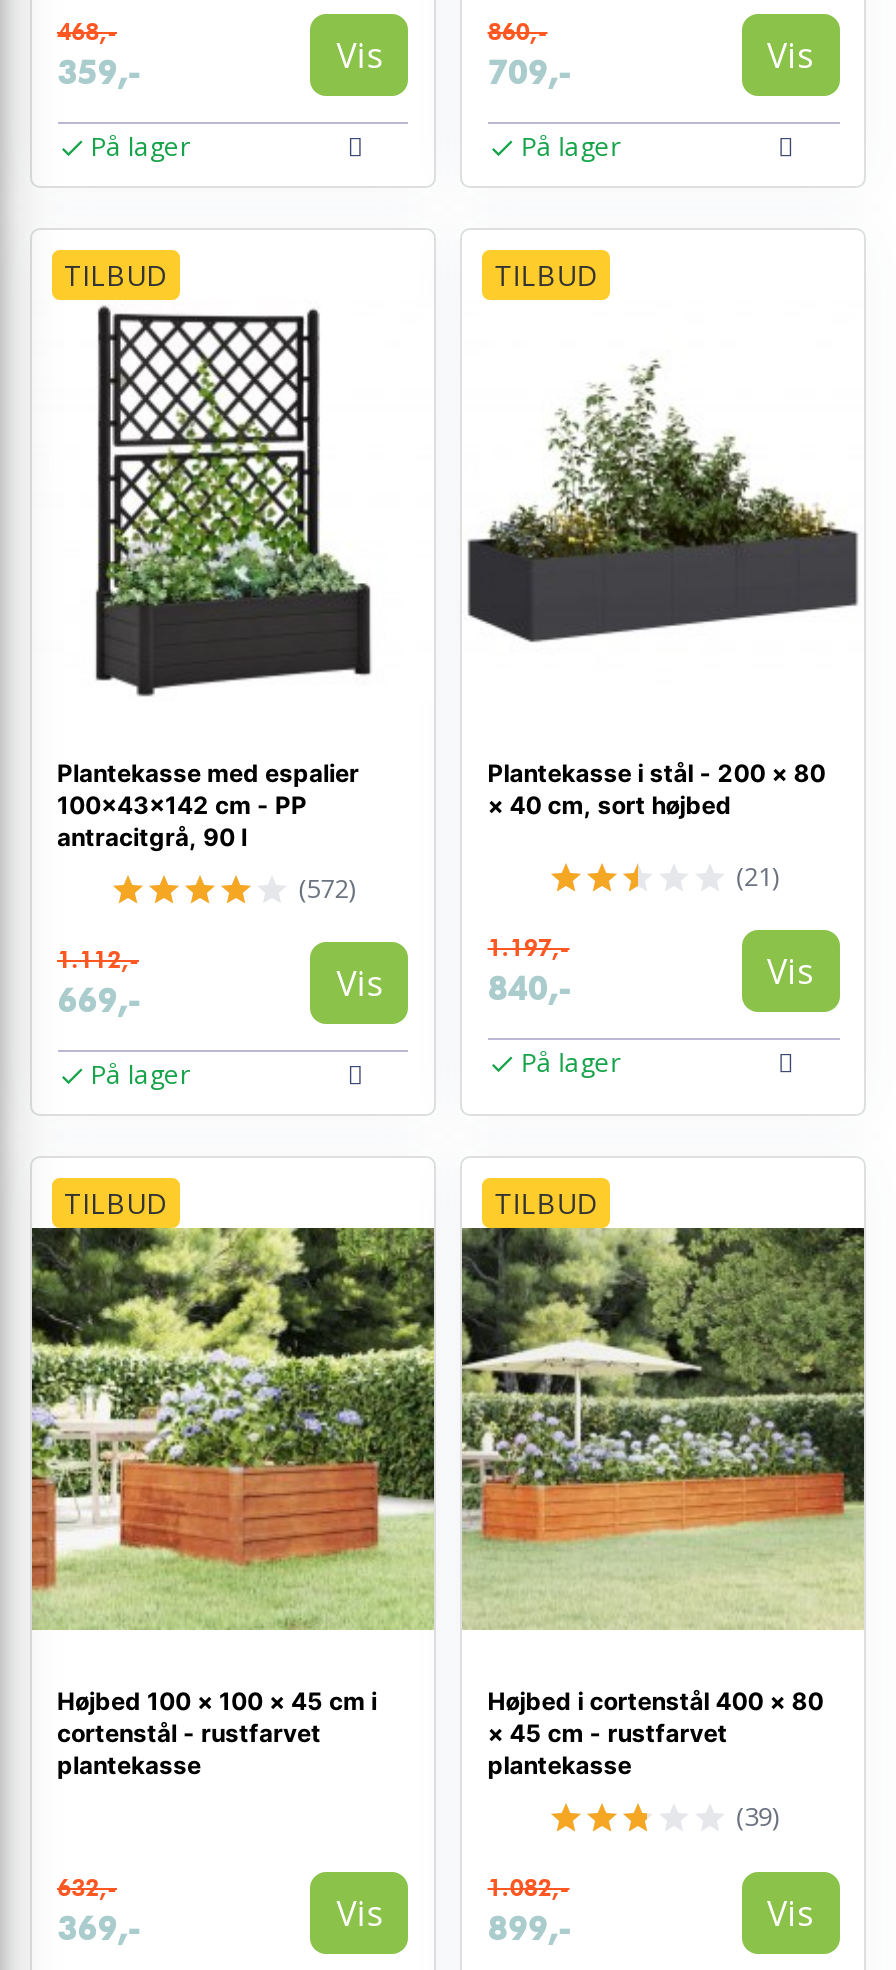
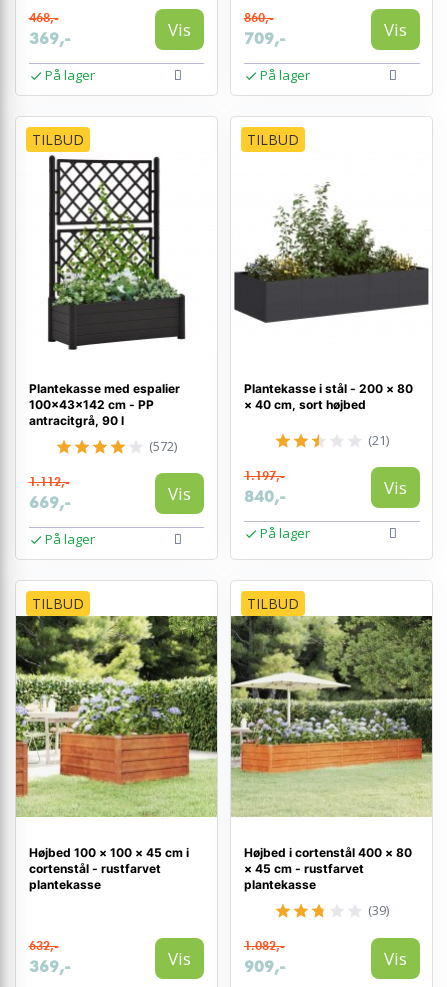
- 359,-
+ 369,-

- 899,-
+ 909,-
